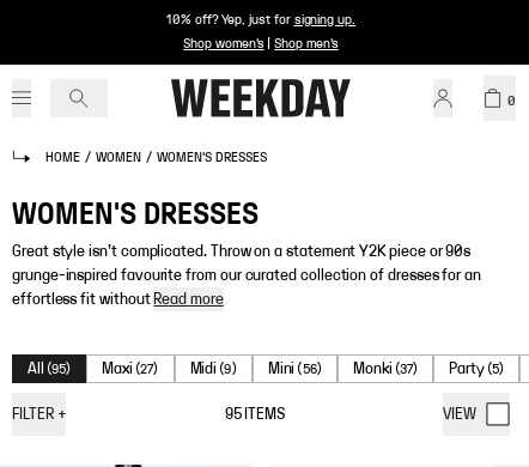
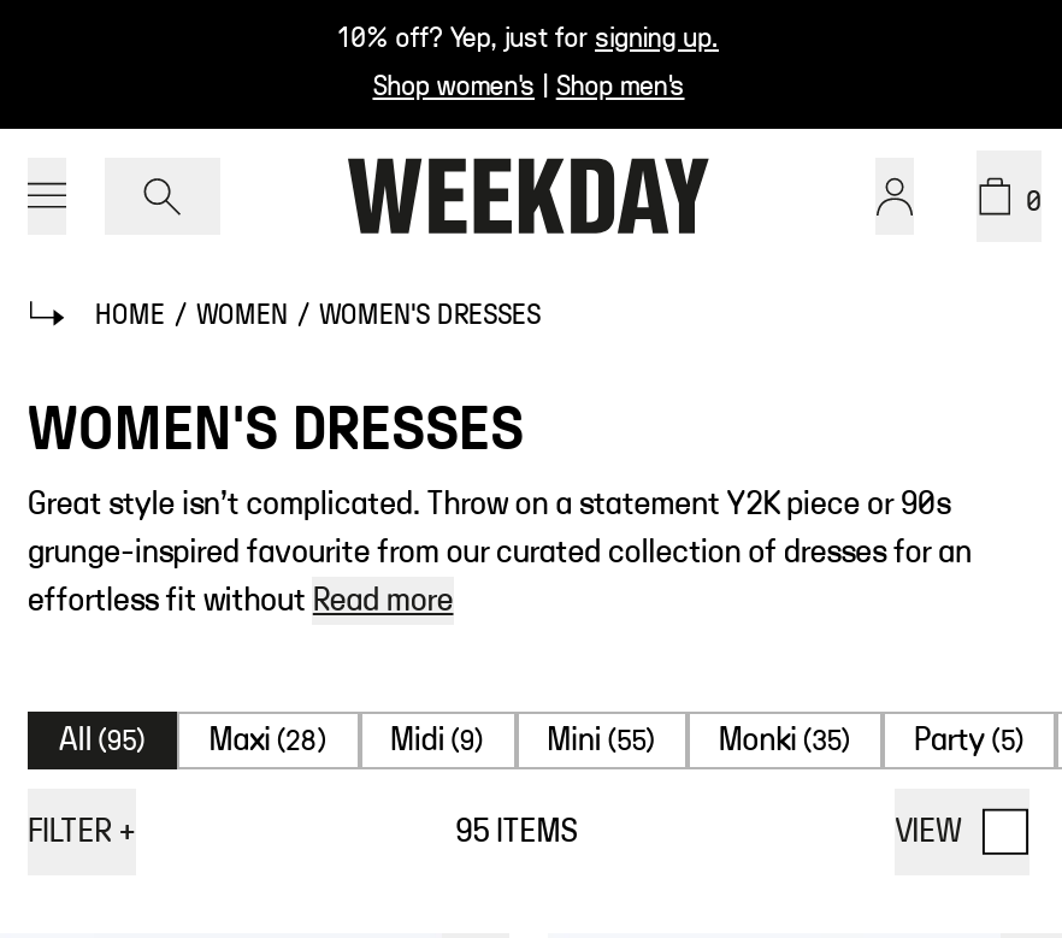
- Maxi (27)
+ Maxi (28)

- Mini (56)
+ Mini (55)

- Monki (37)
+ Monki (35)
